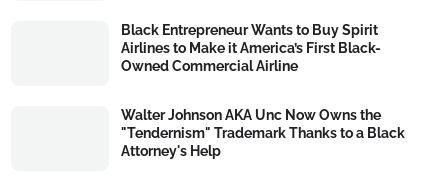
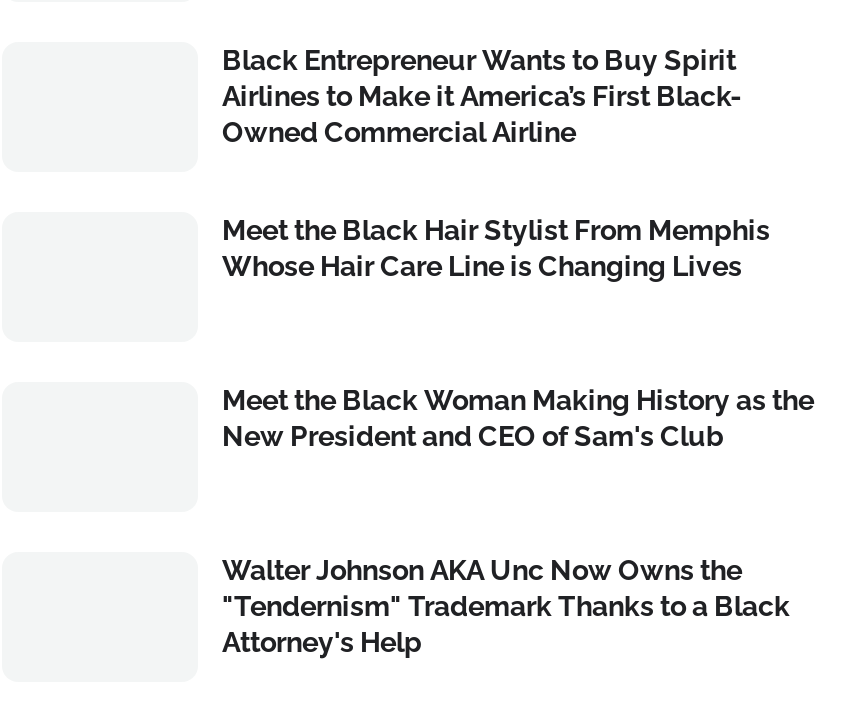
+ Meet the Black Hair Stylist From Memphis
+ Whose Hair Care Line is Changing Lives

+ Meet the Black Woman Making History as the
+ New President and CEO of Sam's Club
